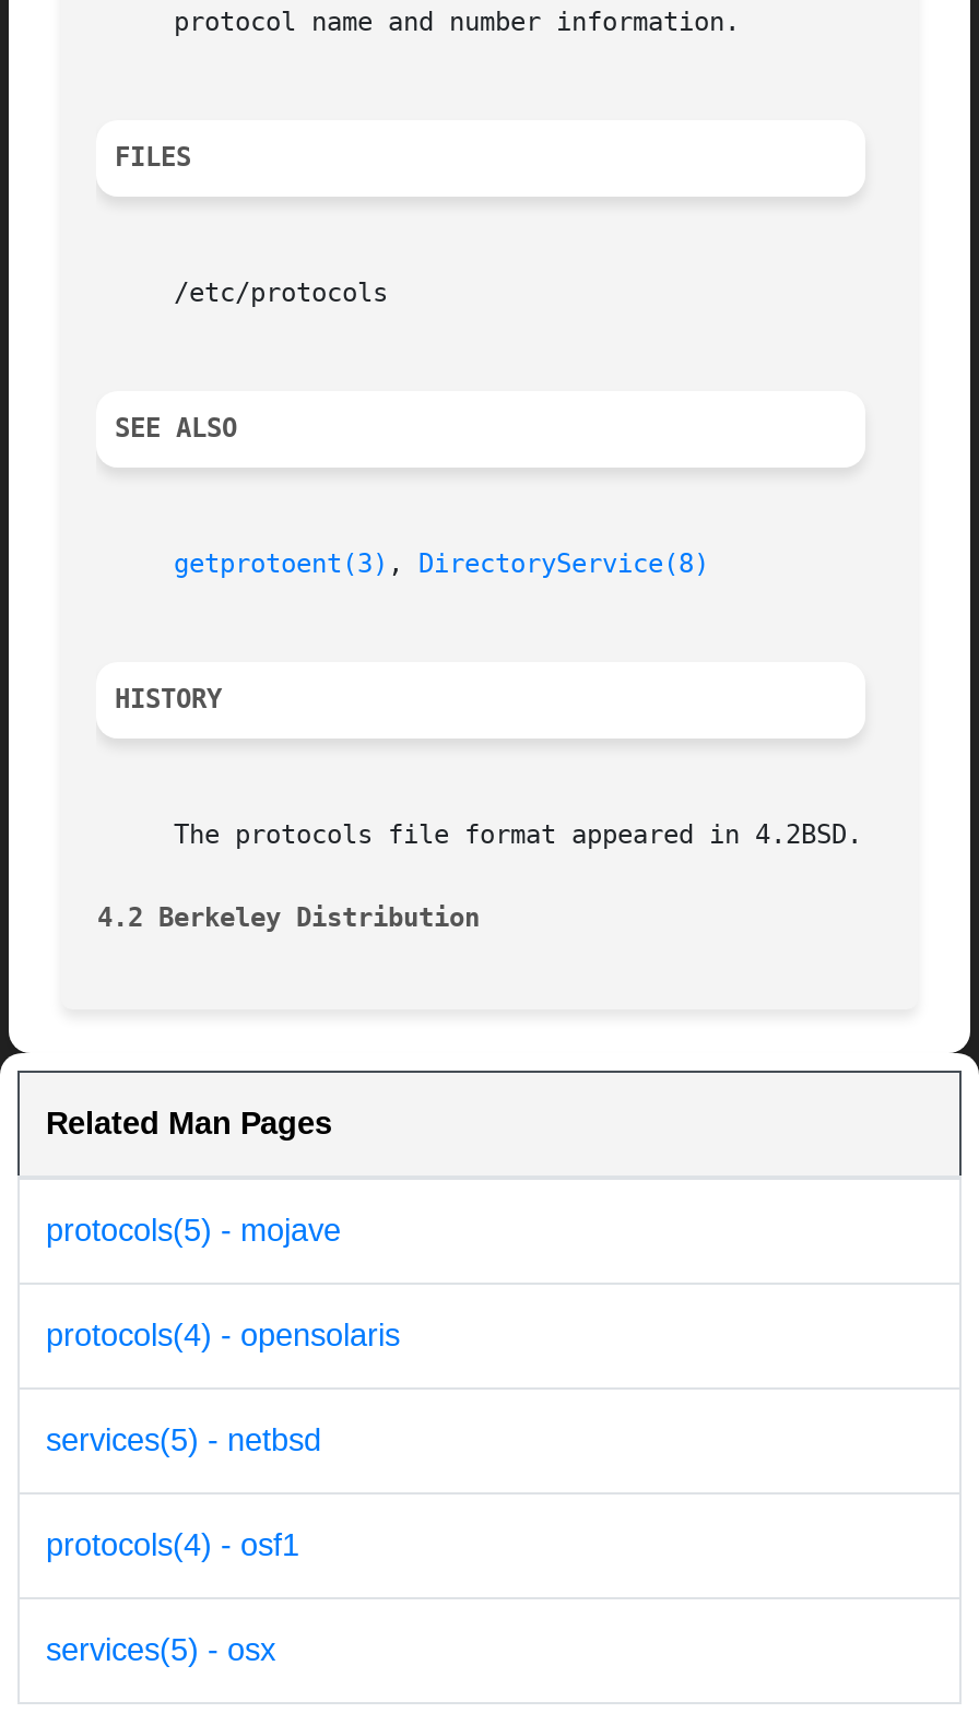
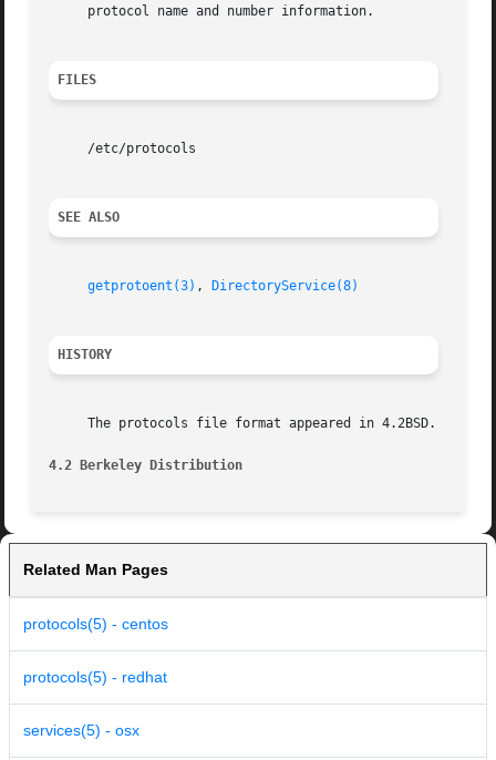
- protocols(5) - mojave
- protocols(4) - opensolaris
- services(5) - netbsd
- protocols(4) - osf1
+ protocols(5) - centos
+ protocols(5) - redhat
